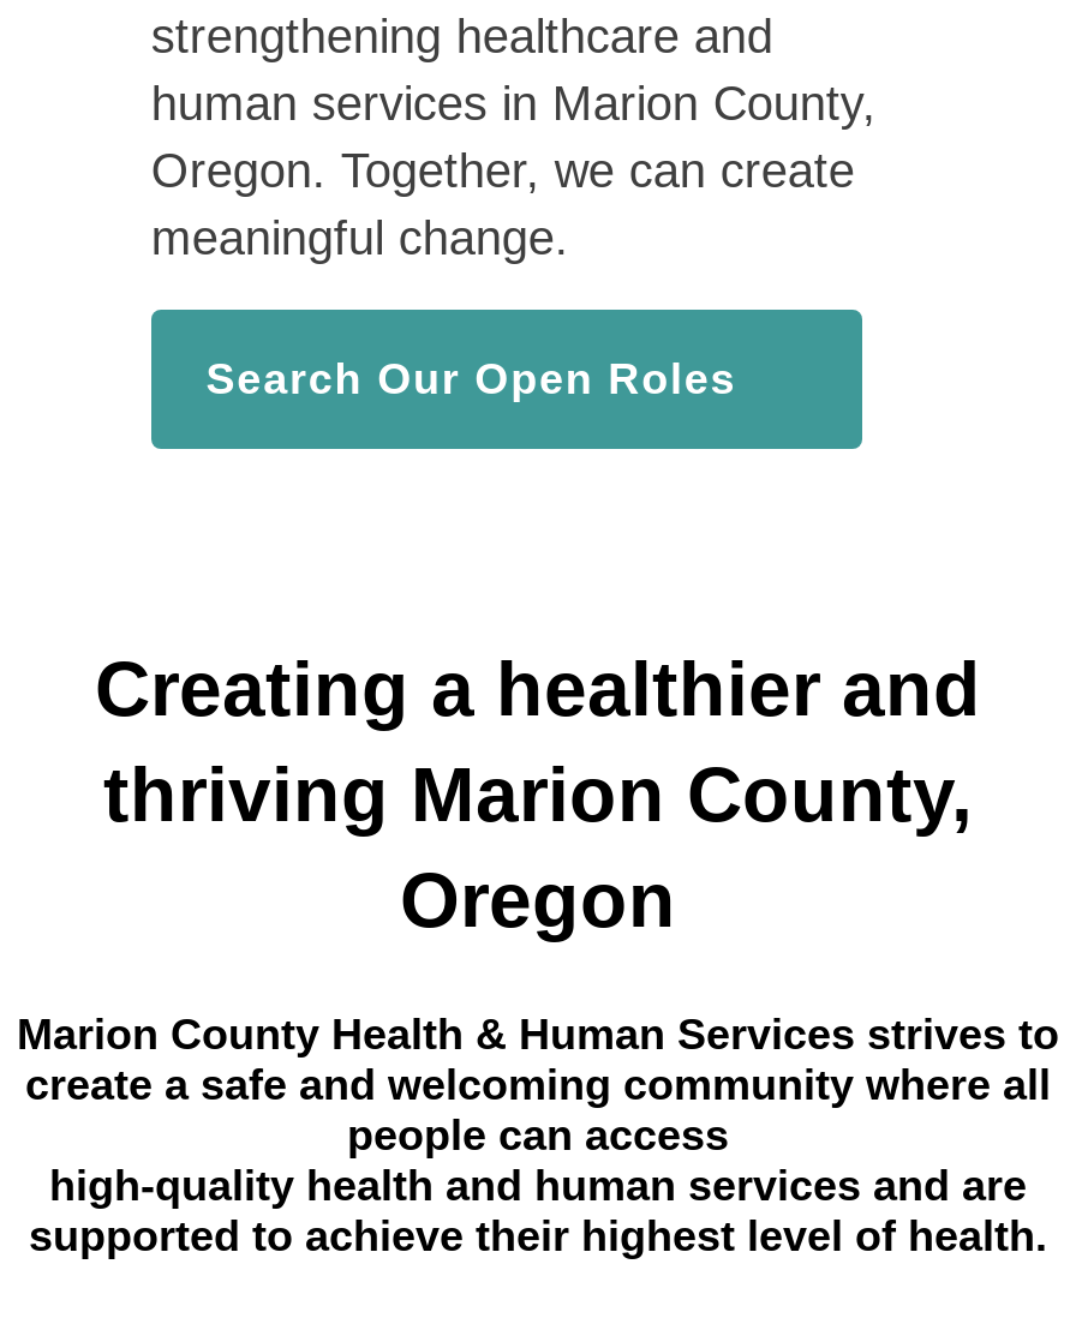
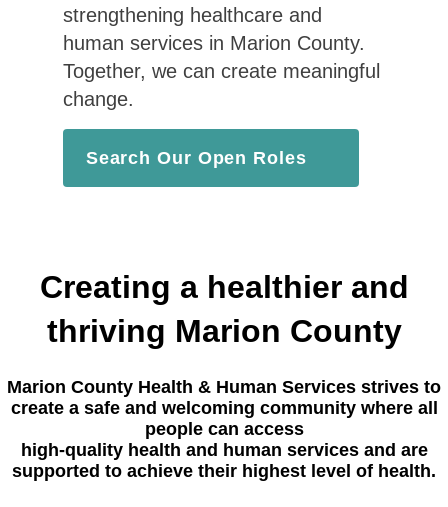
- human services in Marion County,
- Oregon. Together, we can create
- meaningful change.
+ human services in Marion County.
+ Together, we can create meaningful
+ change.

- thriving Marion County,
- Oregon
+ thriving Marion County
